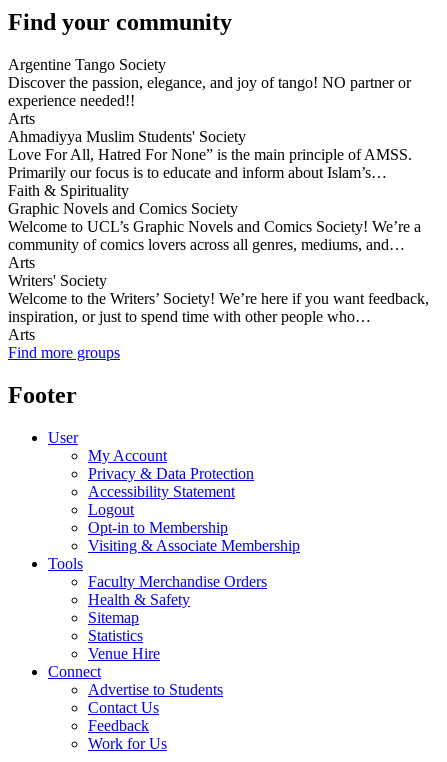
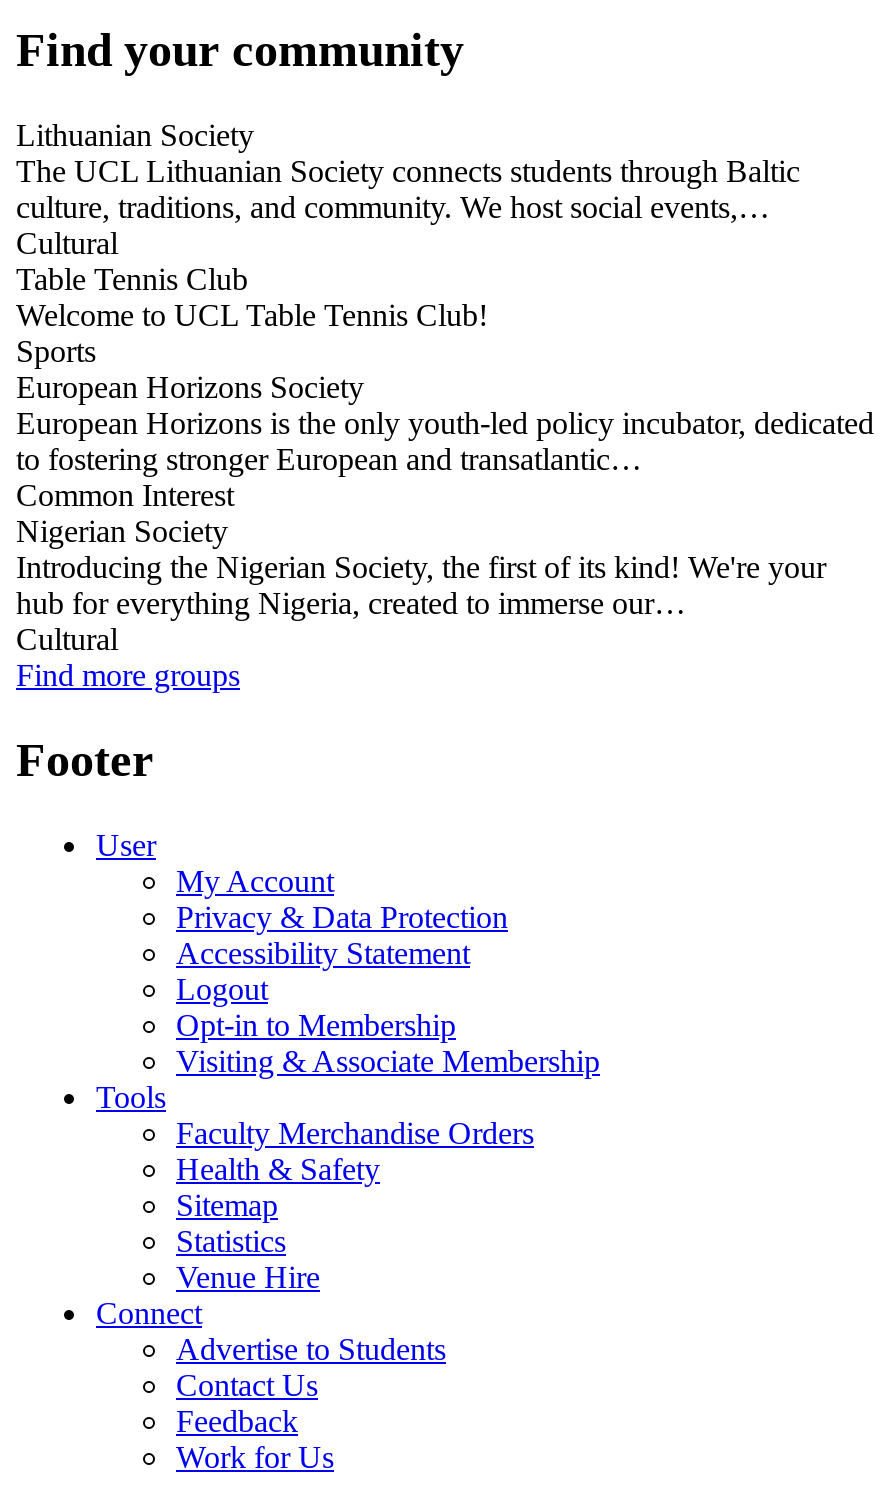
- Argentine Tango Society
- Discover the passion, elegance, and joy of tango! NO partner or
- experience needed!!
- Arts
- Ahmadiyya Muslim Students' Society
- Love For All, Hatred For None” is the main principle of AMSS.
- Primarily our focus is to educate and inform about Islam’s…
- Faith & Spirituality
- Graphic Novels and Comics Society
- Welcome to UCL’s Graphic Novels and Comics Society! We’re a
- community of comics lovers across all genres, mediums, and…
- Arts
- Writers' Society
- Welcome to the Writers’ Society! We’re here if you want feedback,
- inspiration, or just to spend time with other people who…
- Arts
+ Lithuanian Society
+ The UCL Lithuanian Society connects students through Baltic
+ culture, traditions, and community. We host social events,…
+ Cultural
+ Table Tennis Club
+ Welcome to UCL Table Tennis Club!
+ Sports
+ European Horizons Society
+ European Horizons is the only youth-led policy incubator, dedicated
+ to fostering stronger European and transatlantic…
+ Common Interest
+ Nigerian Society
+ Introducing the Nigerian Society, the first of its kind! We're your
+ hub for everything Nigeria, created to immerse our…
+ Cultural
